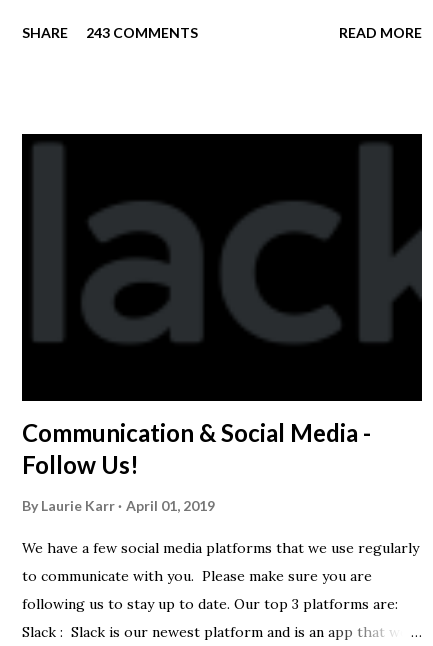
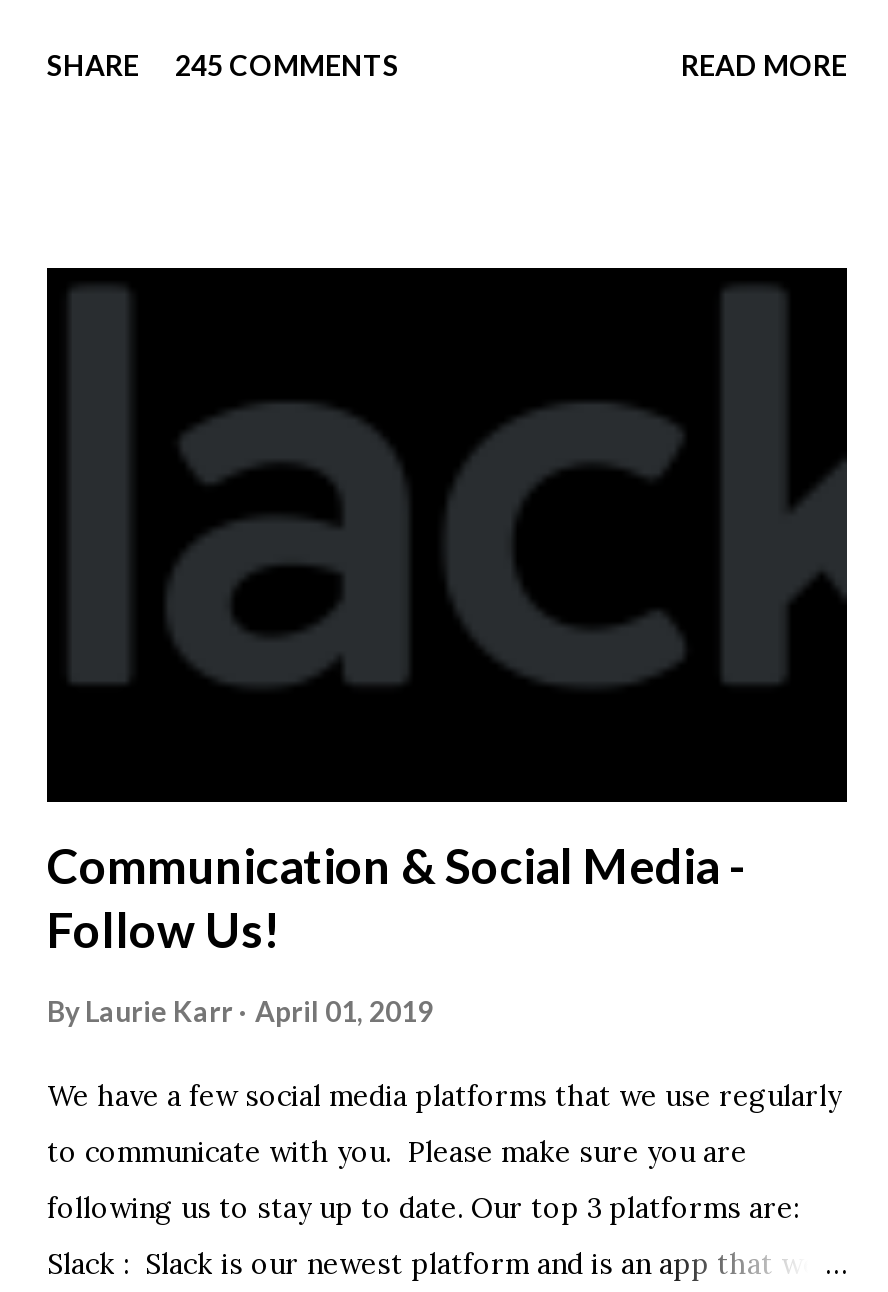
- SHARE 243 COMMENTS
+ SHARE 245 COMMENTS
